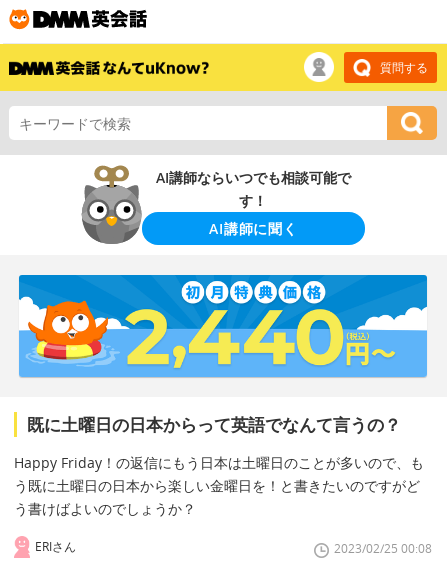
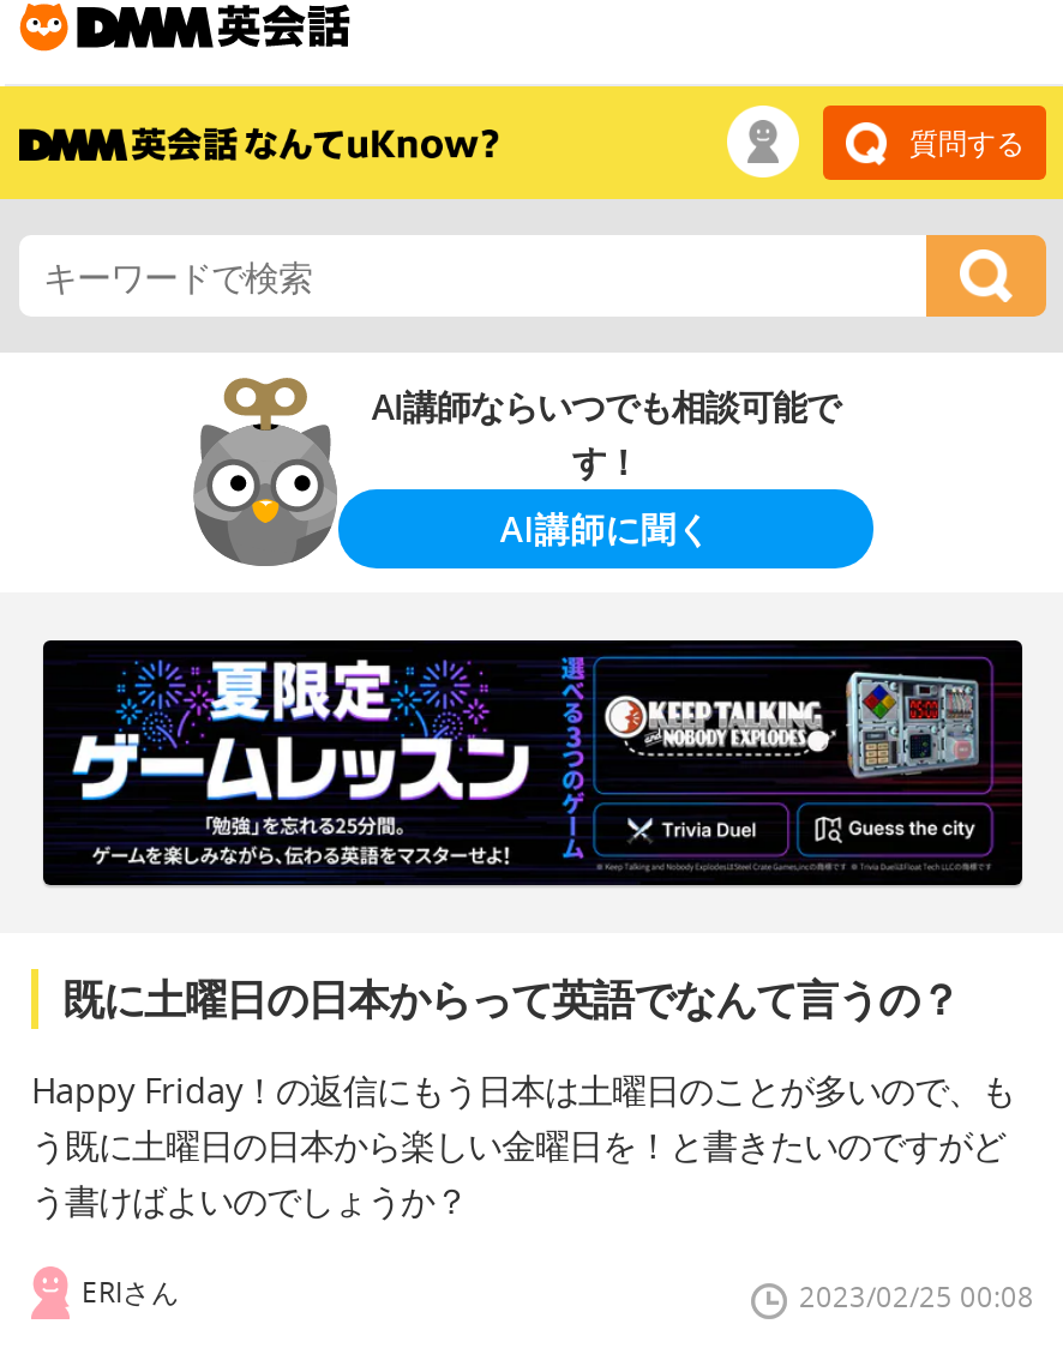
- [image]
+ [image]
